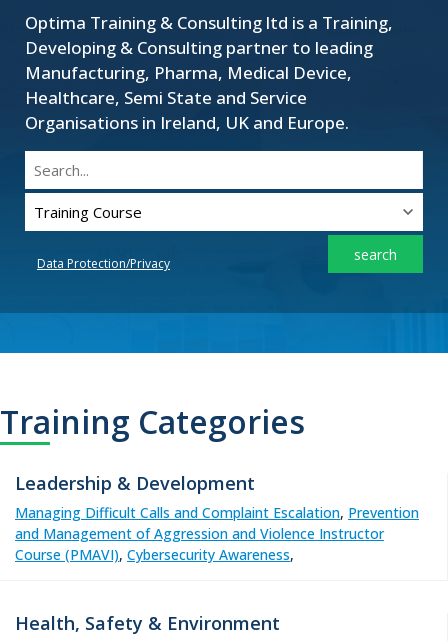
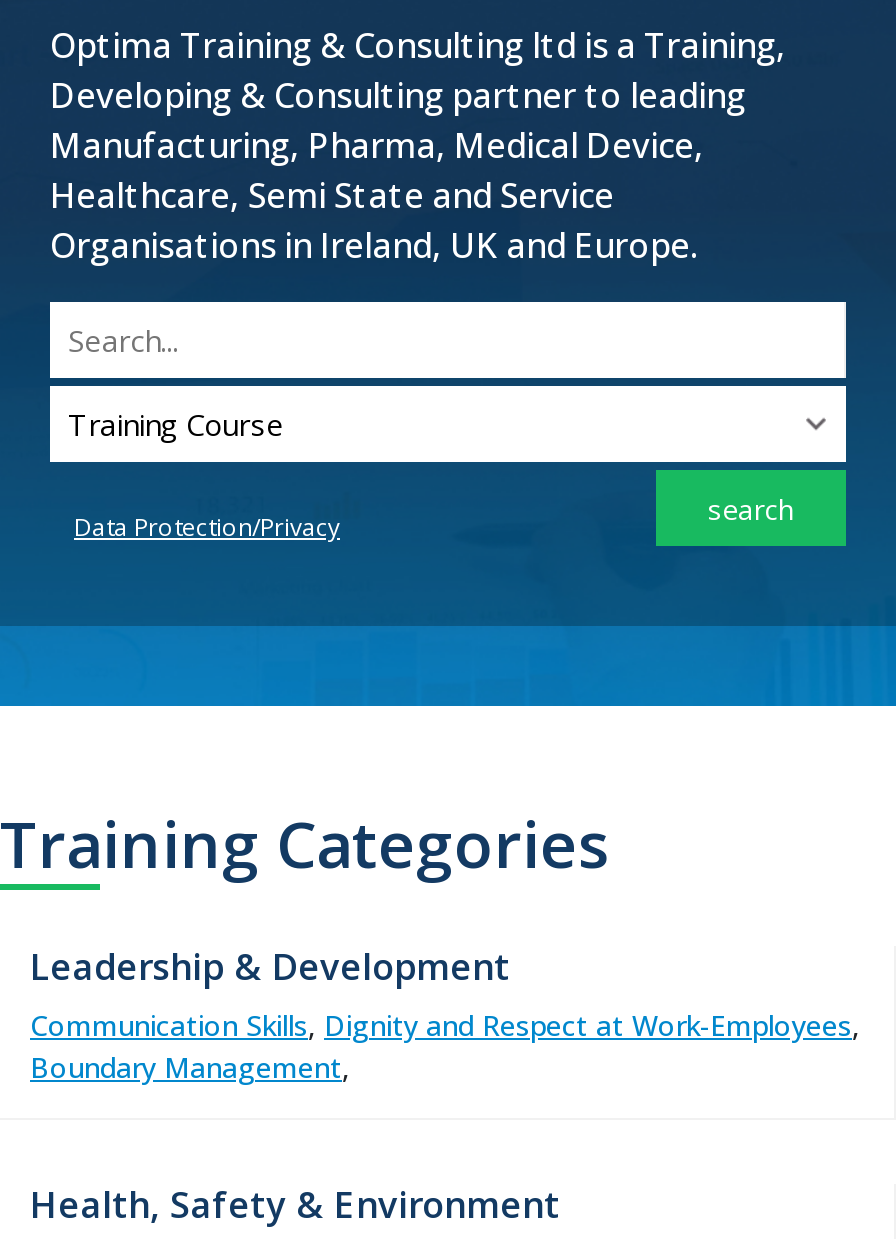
- Managing Difficult Calls and Complaint Escalation, Prevention
- and Management of Aggression and Violence Instructor
- Course (PMAVI), Cybersecurity Awareness,
+ Communication Skills, Dignity and Respect at Work-Employees,
+ Boundary Management,
